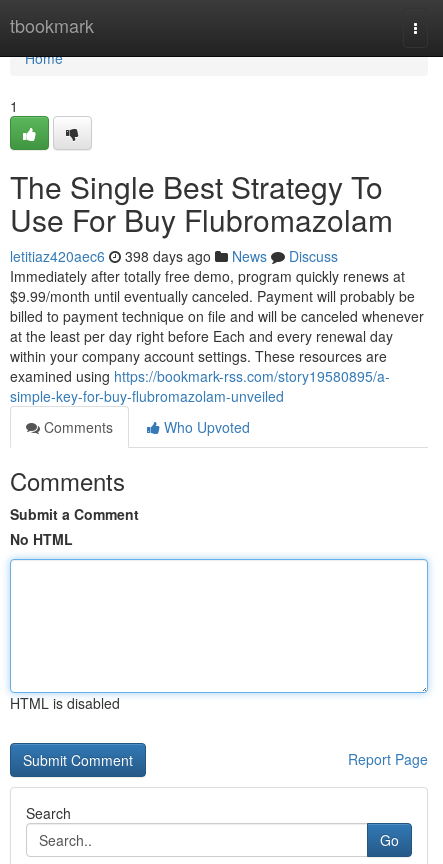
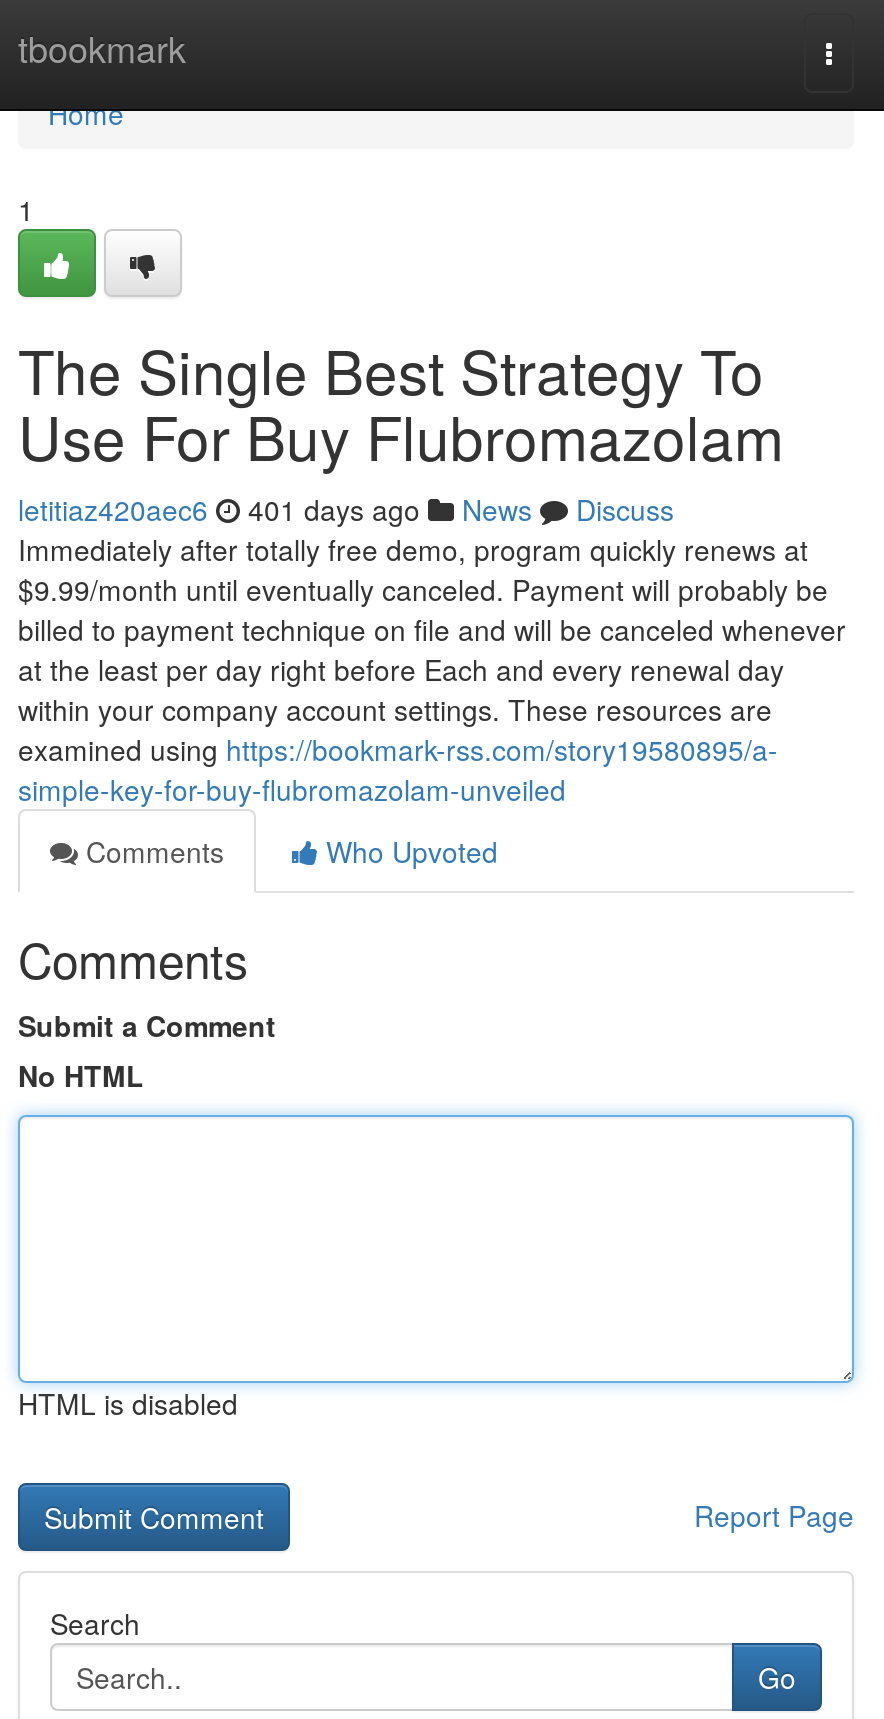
- letitiaz420aec6 398 days ago News Discuss
+ letitiaz420aec6 401 days ago News Discuss
